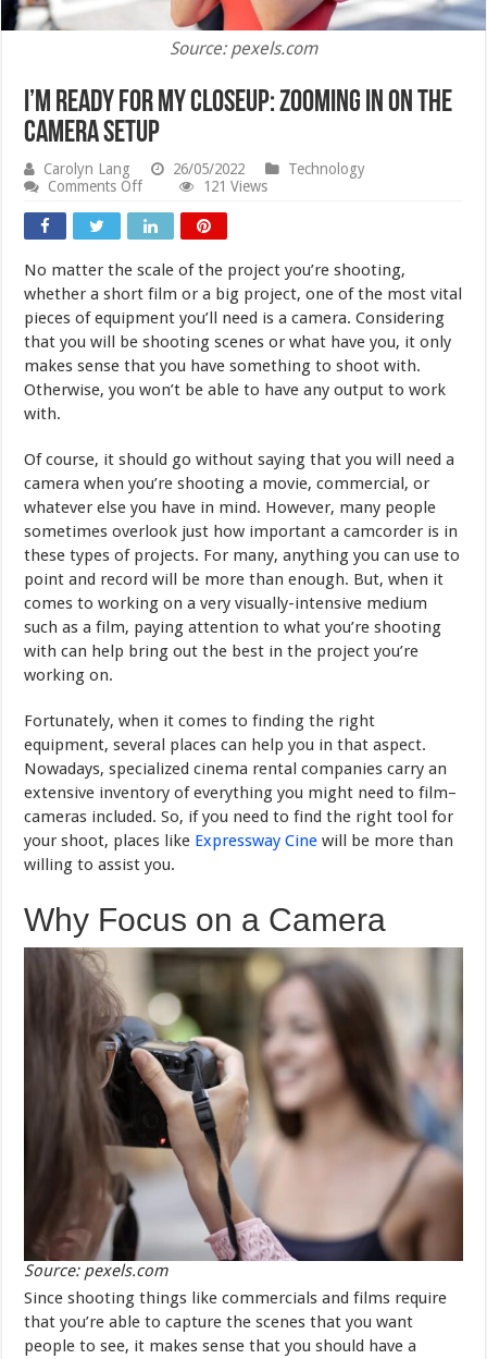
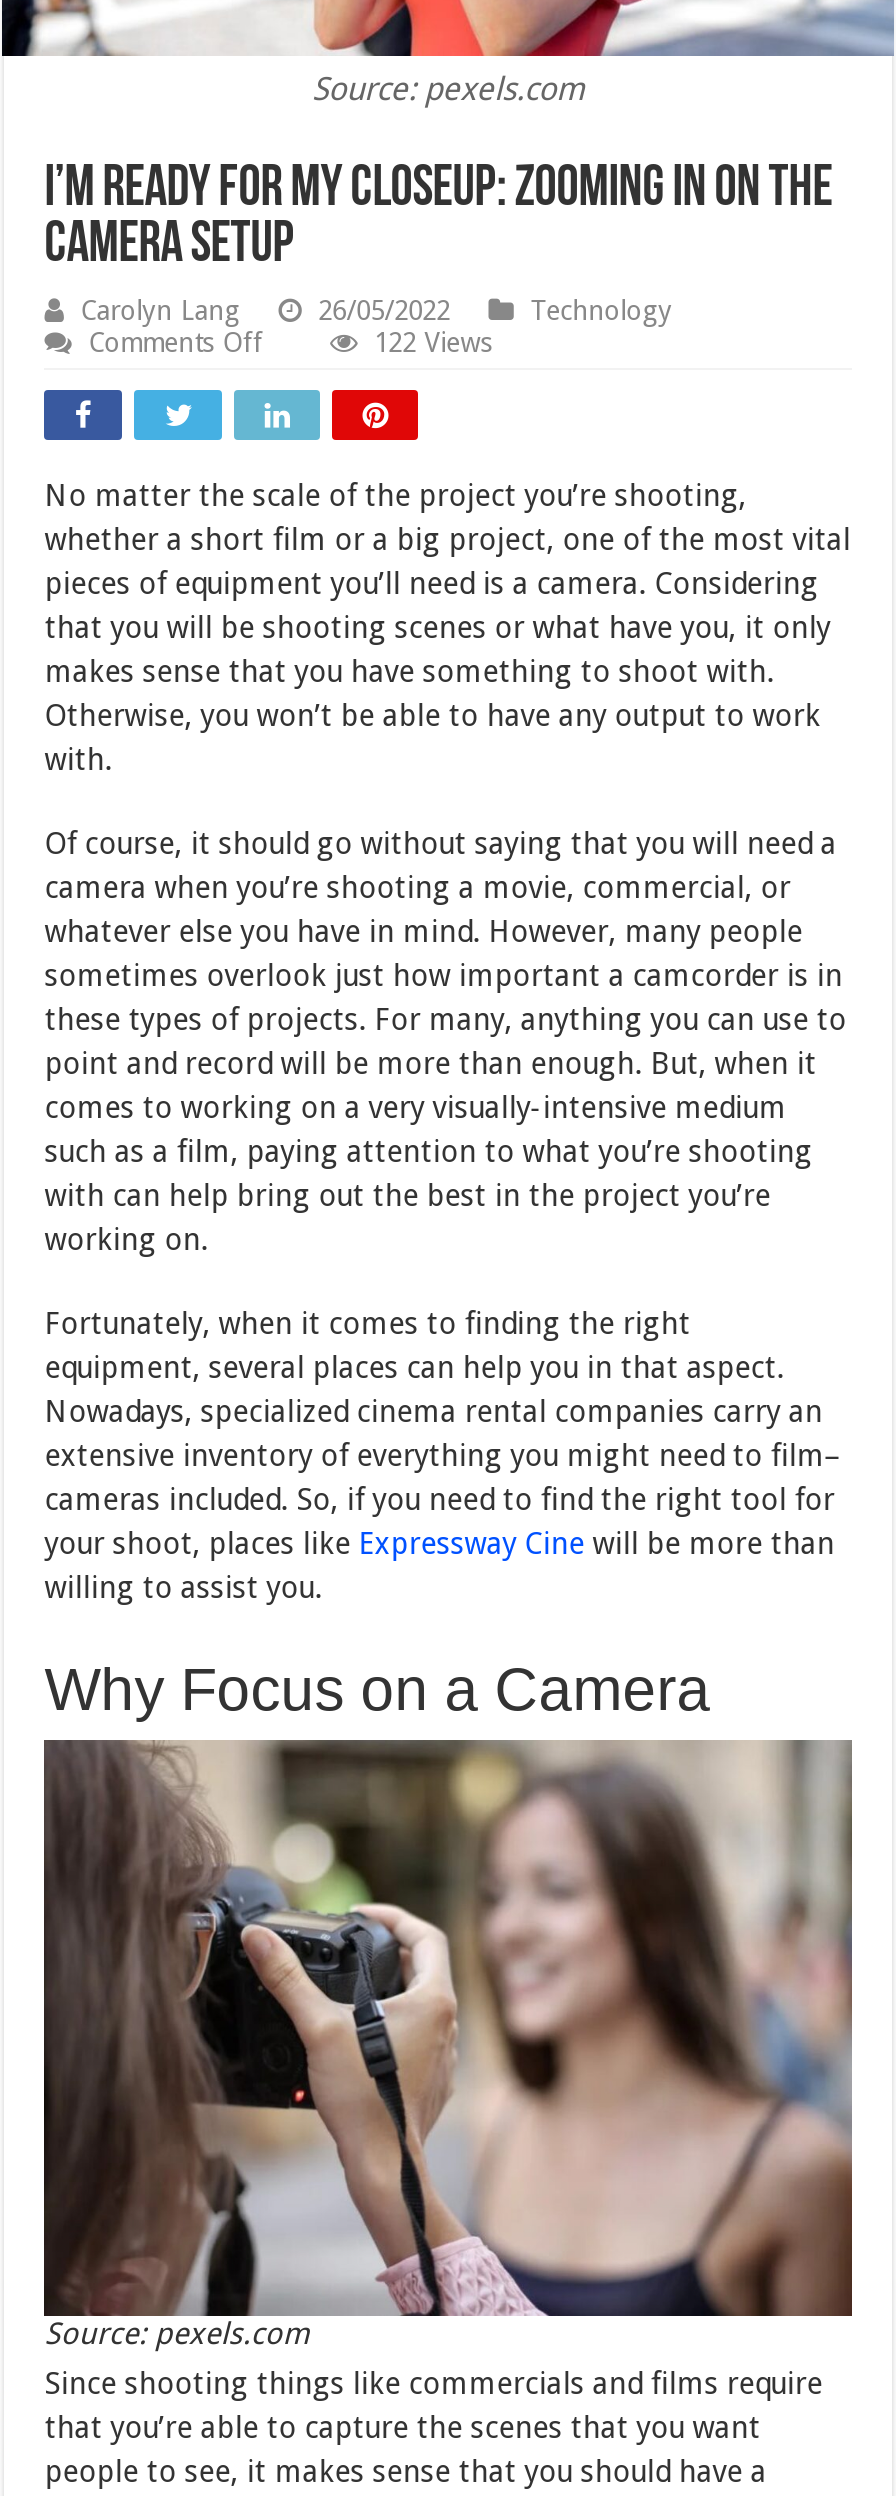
- 121 Views
+ 122 Views
